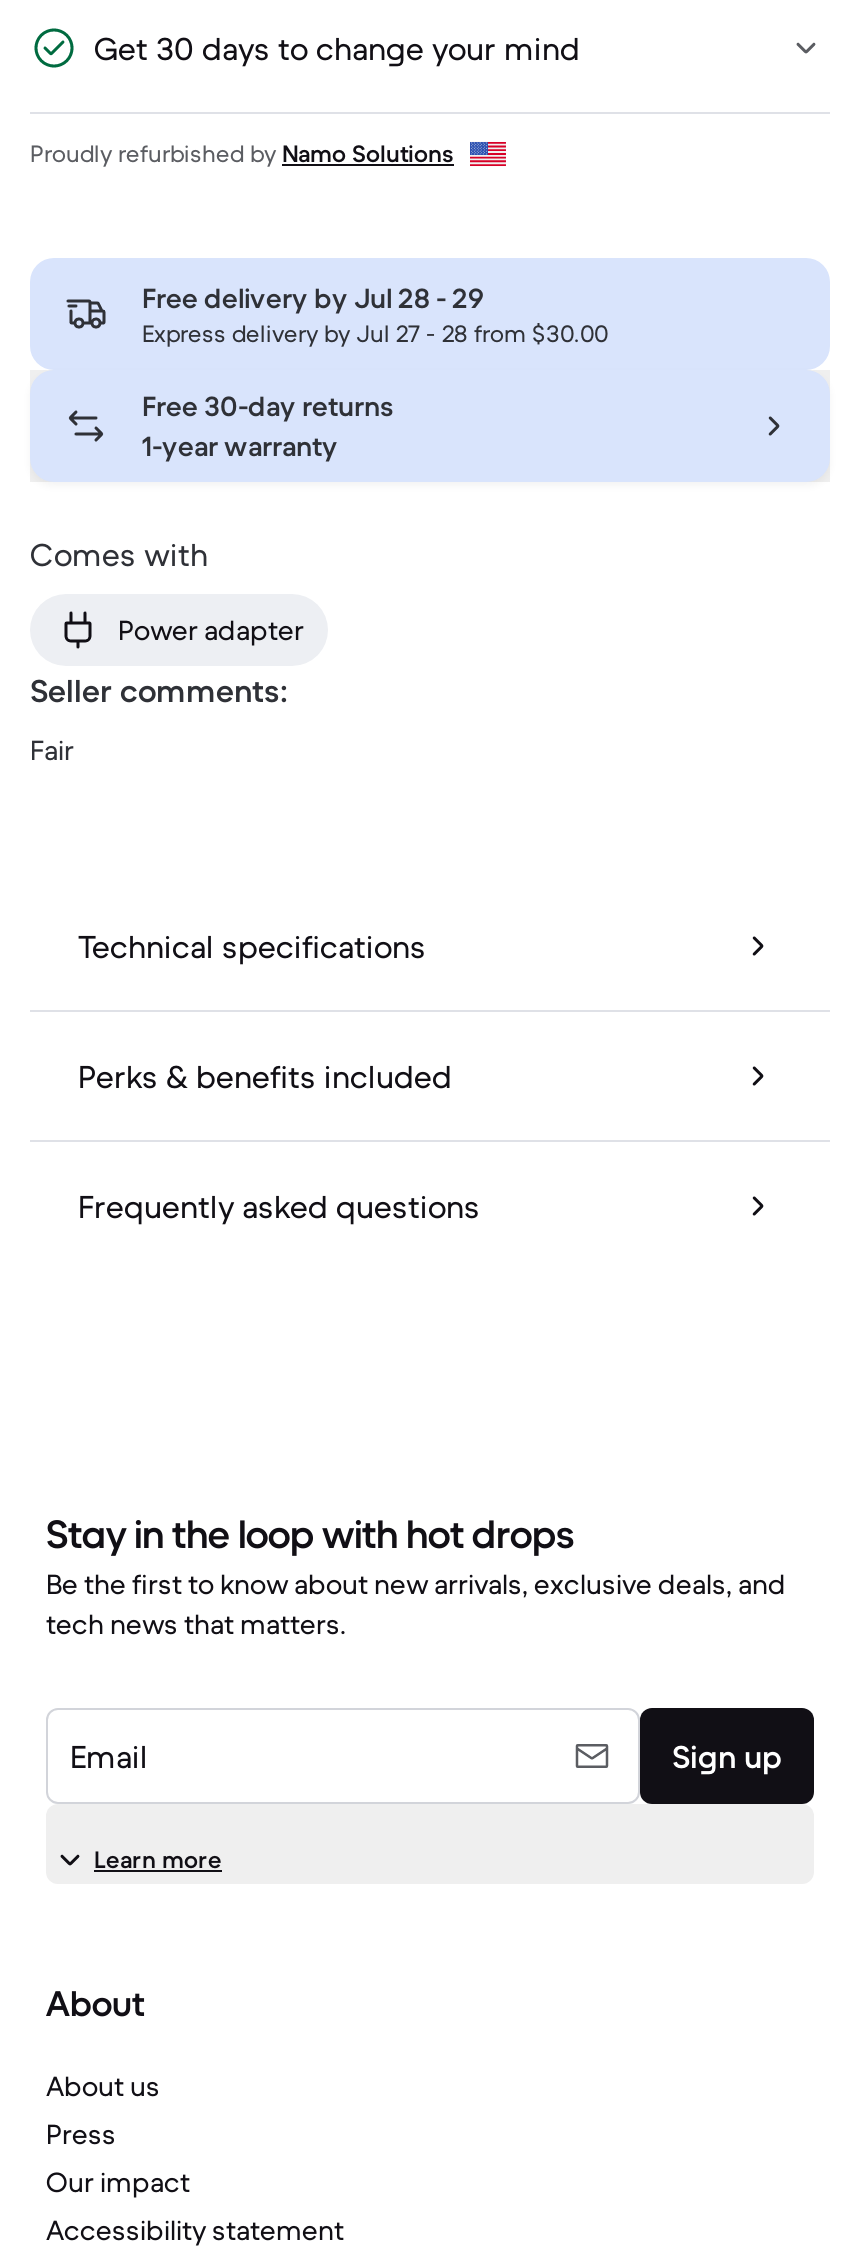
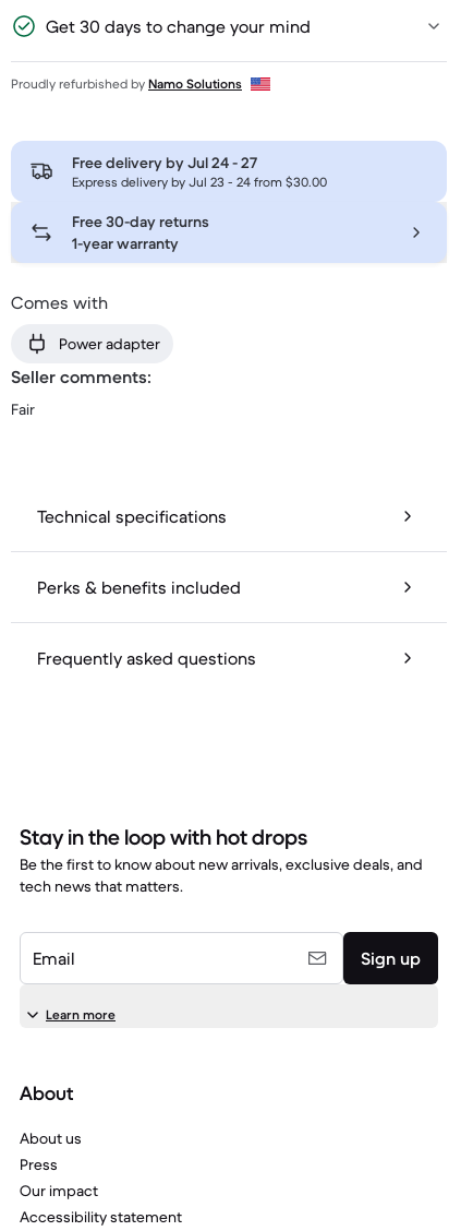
- Free delivery by Jul 28 - 29
+ Free delivery by Jul 24 - 27

- Express delivery by Jul 27 - 28 from $30.00
+ Express delivery by Jul 23 - 24 from $30.00
